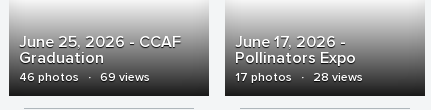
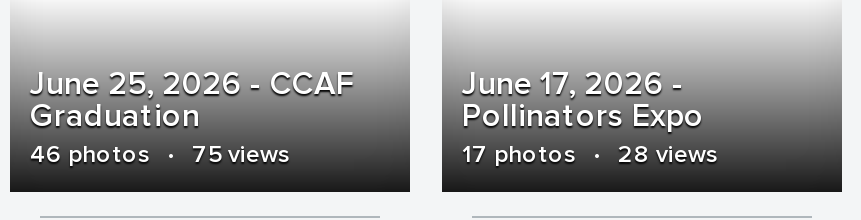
- 46 photos · 69 views
+ 46 photos · 75 views
